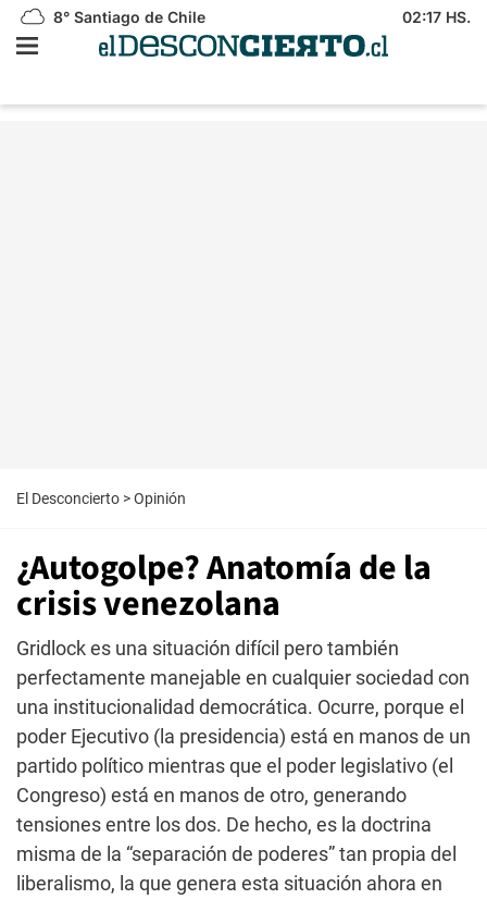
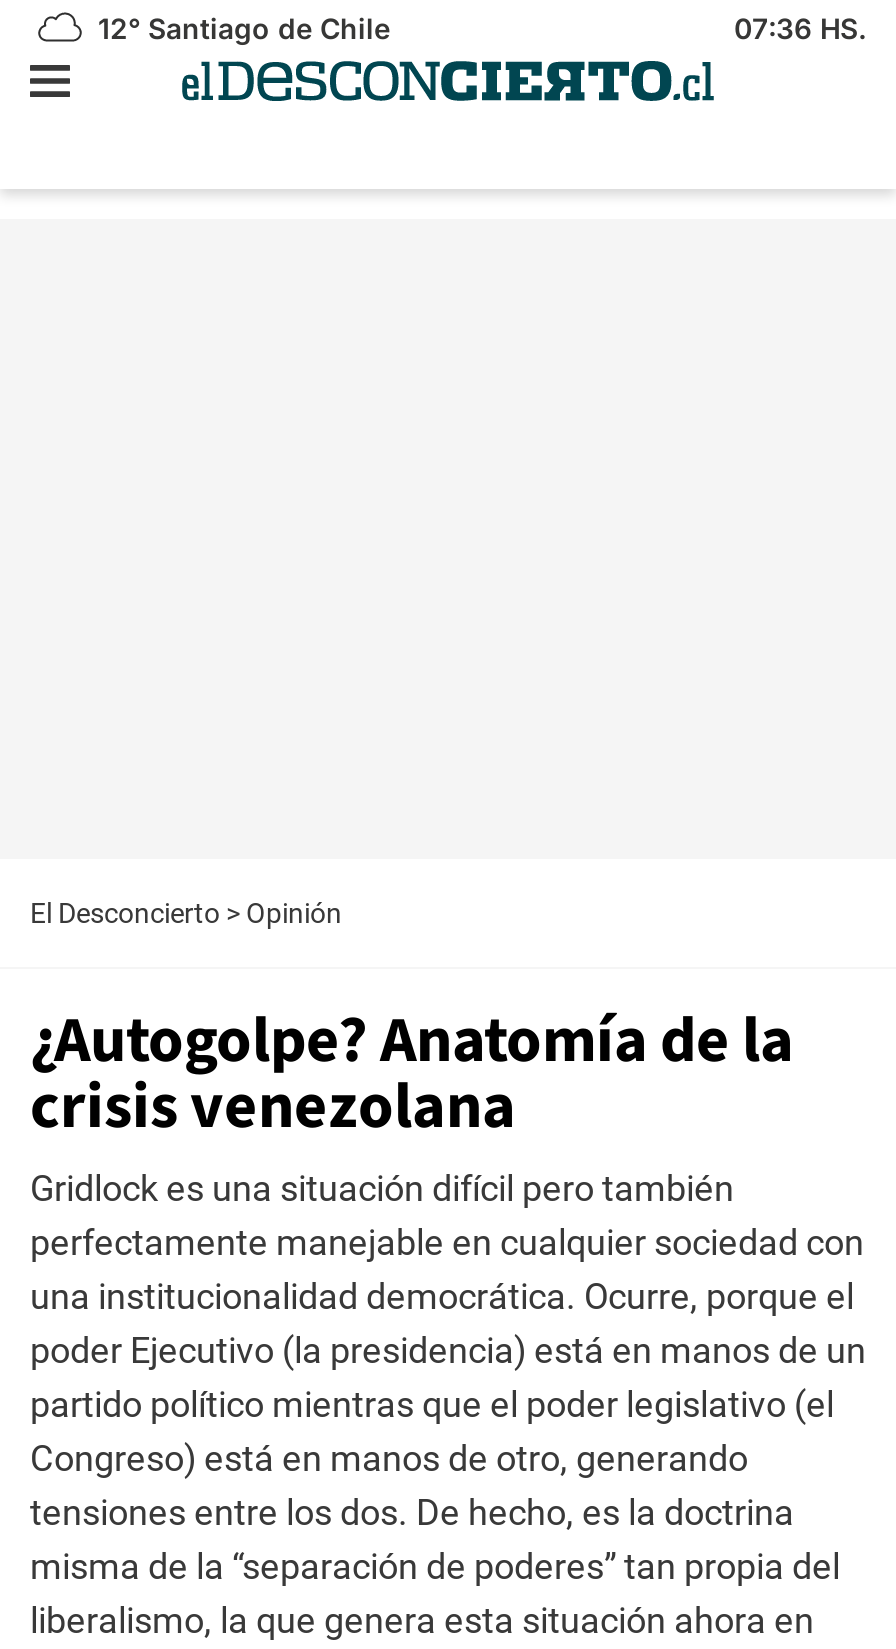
- 8° Santiago de Chile
+ 12° Santiago de Chile

- 02:17 HS.
+ 07:36 HS.
